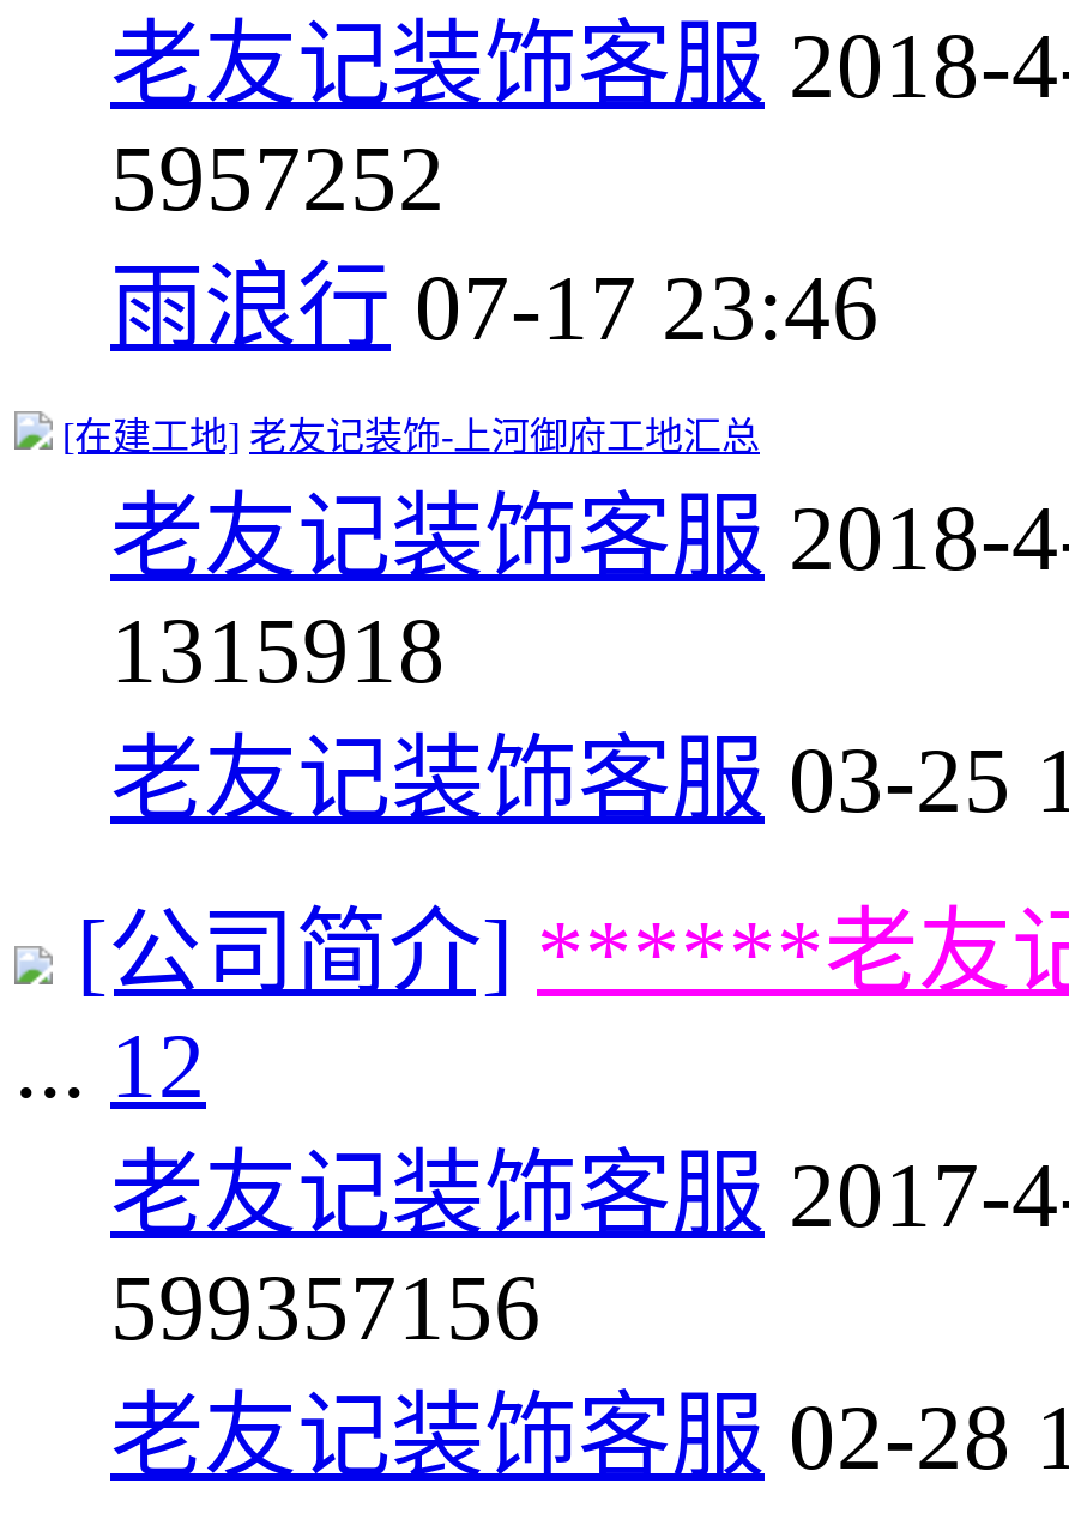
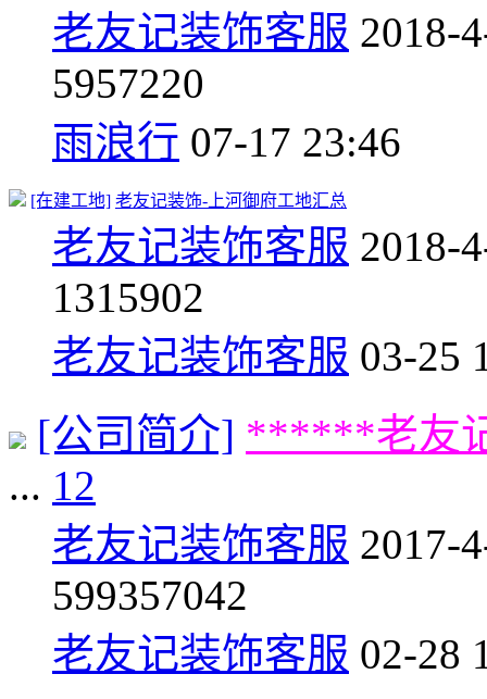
- 5957252
+ 5957220

- 1315918
+ 1315902

- 599357156
+ 599357042
